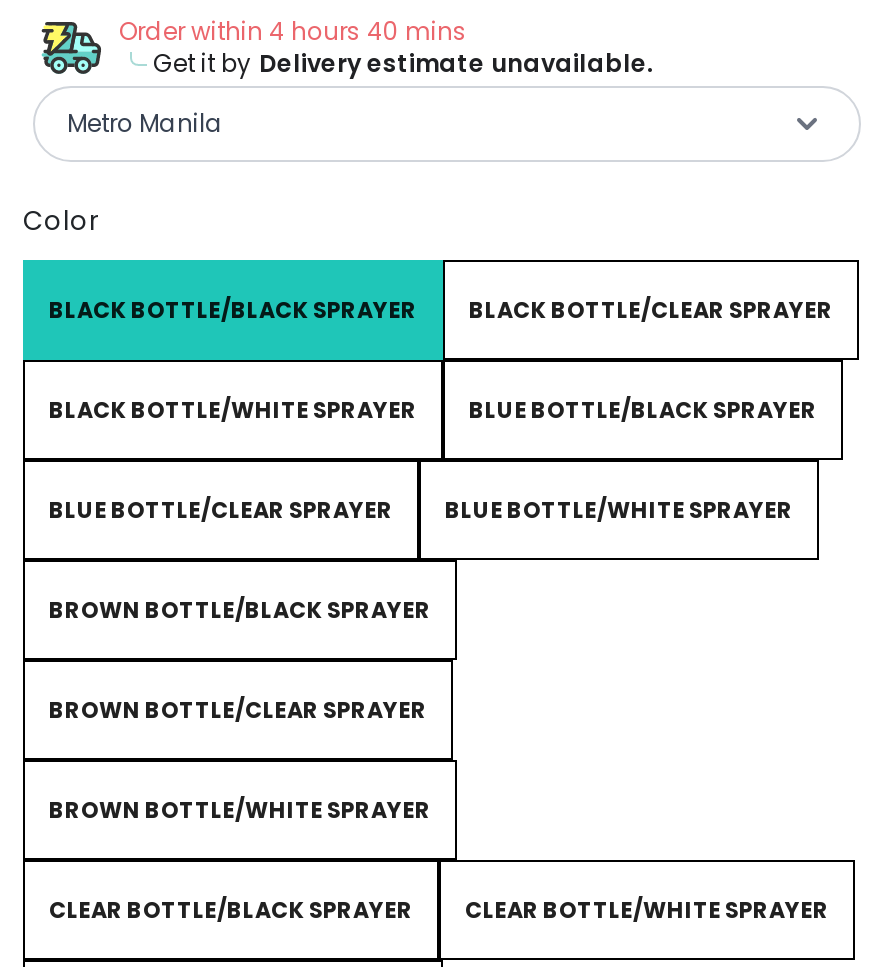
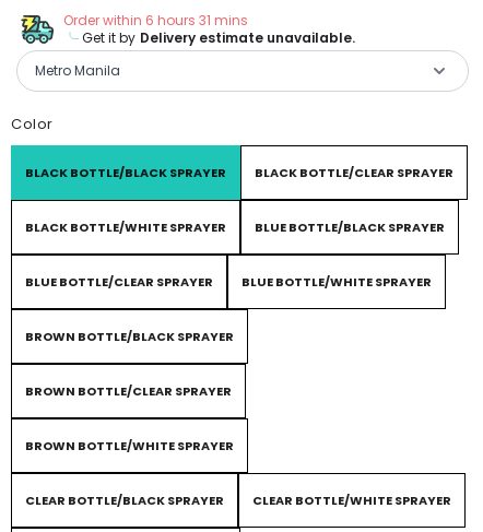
- Order within 4 hours 40 mins
+ Order within 6 hours 31 mins
